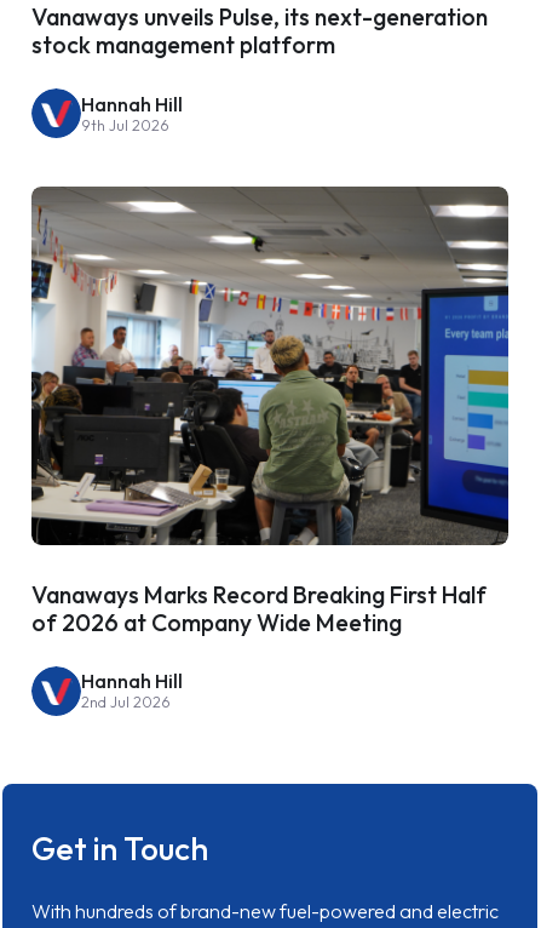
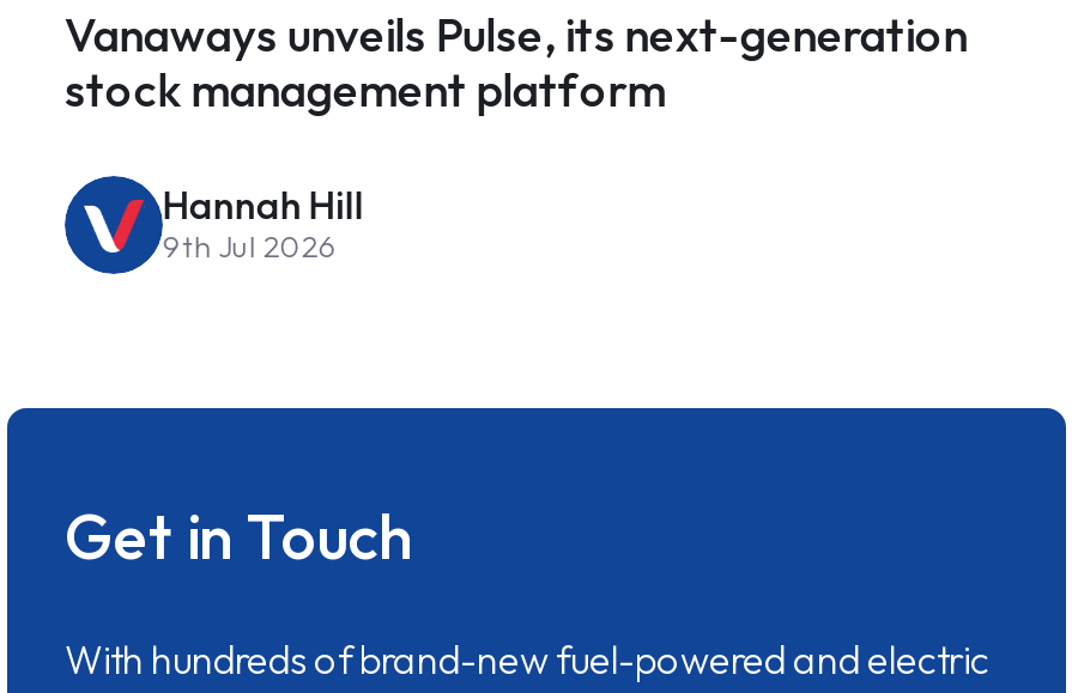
- [image]
- Vanaways Marks Record Breaking First Half
- of 2026 at Company Wide Meeting
- Hannah Hill
- 2nd Jul 2026
